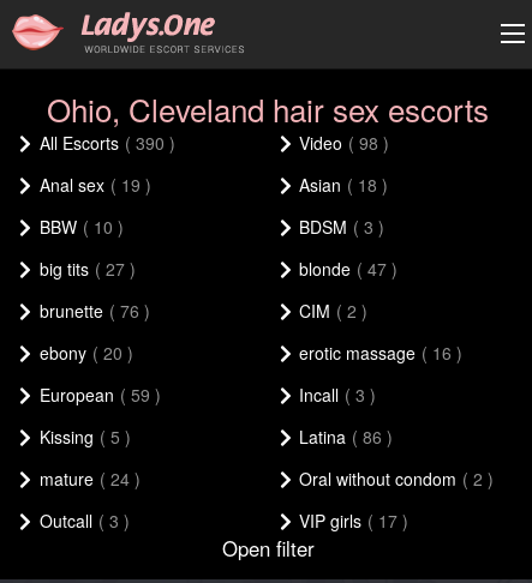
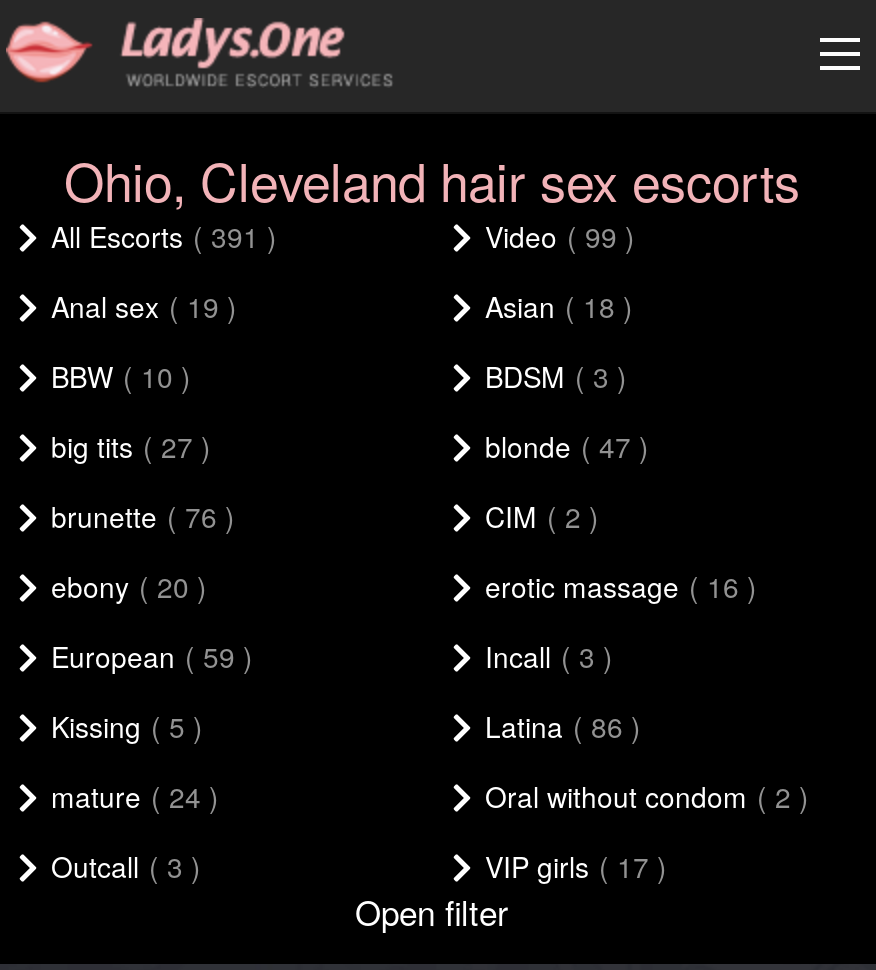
- All Escorts ( 390 )
+ All Escorts ( 391 )

- Video ( 98 )
+ Video ( 99 )
